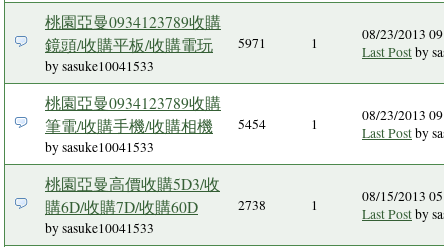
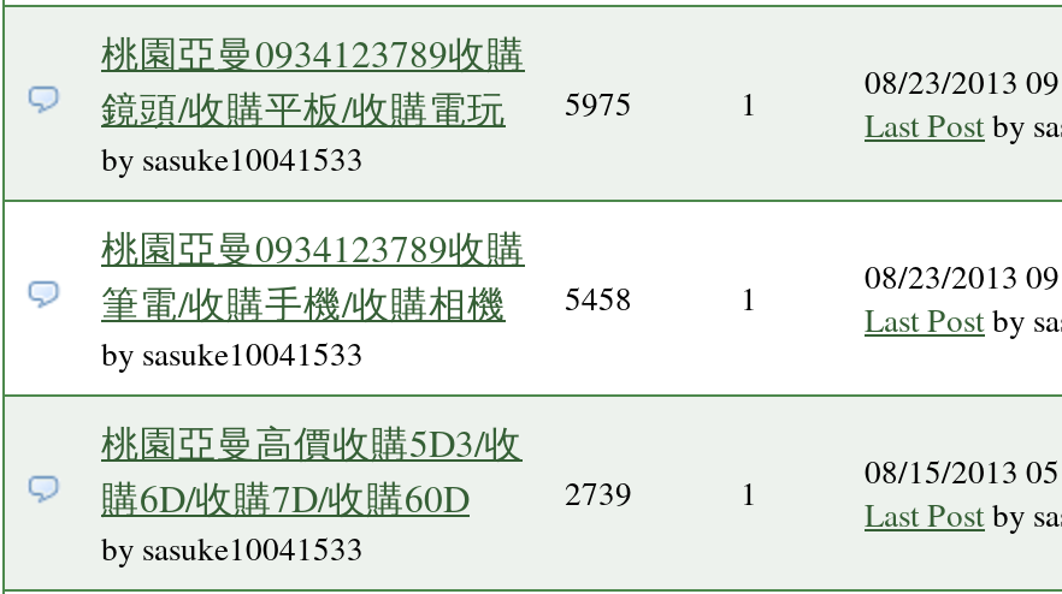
- 鏡頭/收購平板/收購電玩 5971
+ 鏡頭/收購平板/收購電玩 5975

- 5454
+ 5458

- 2738
+ 2739
